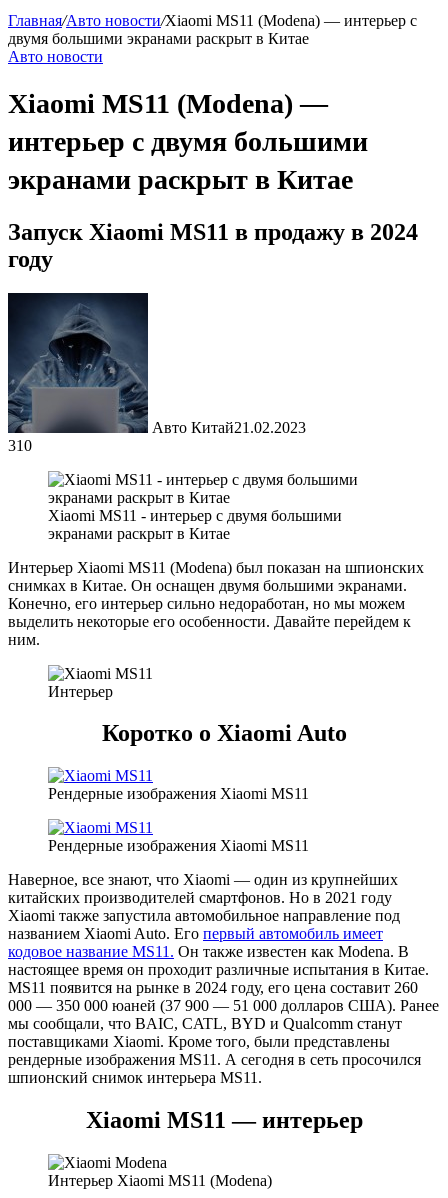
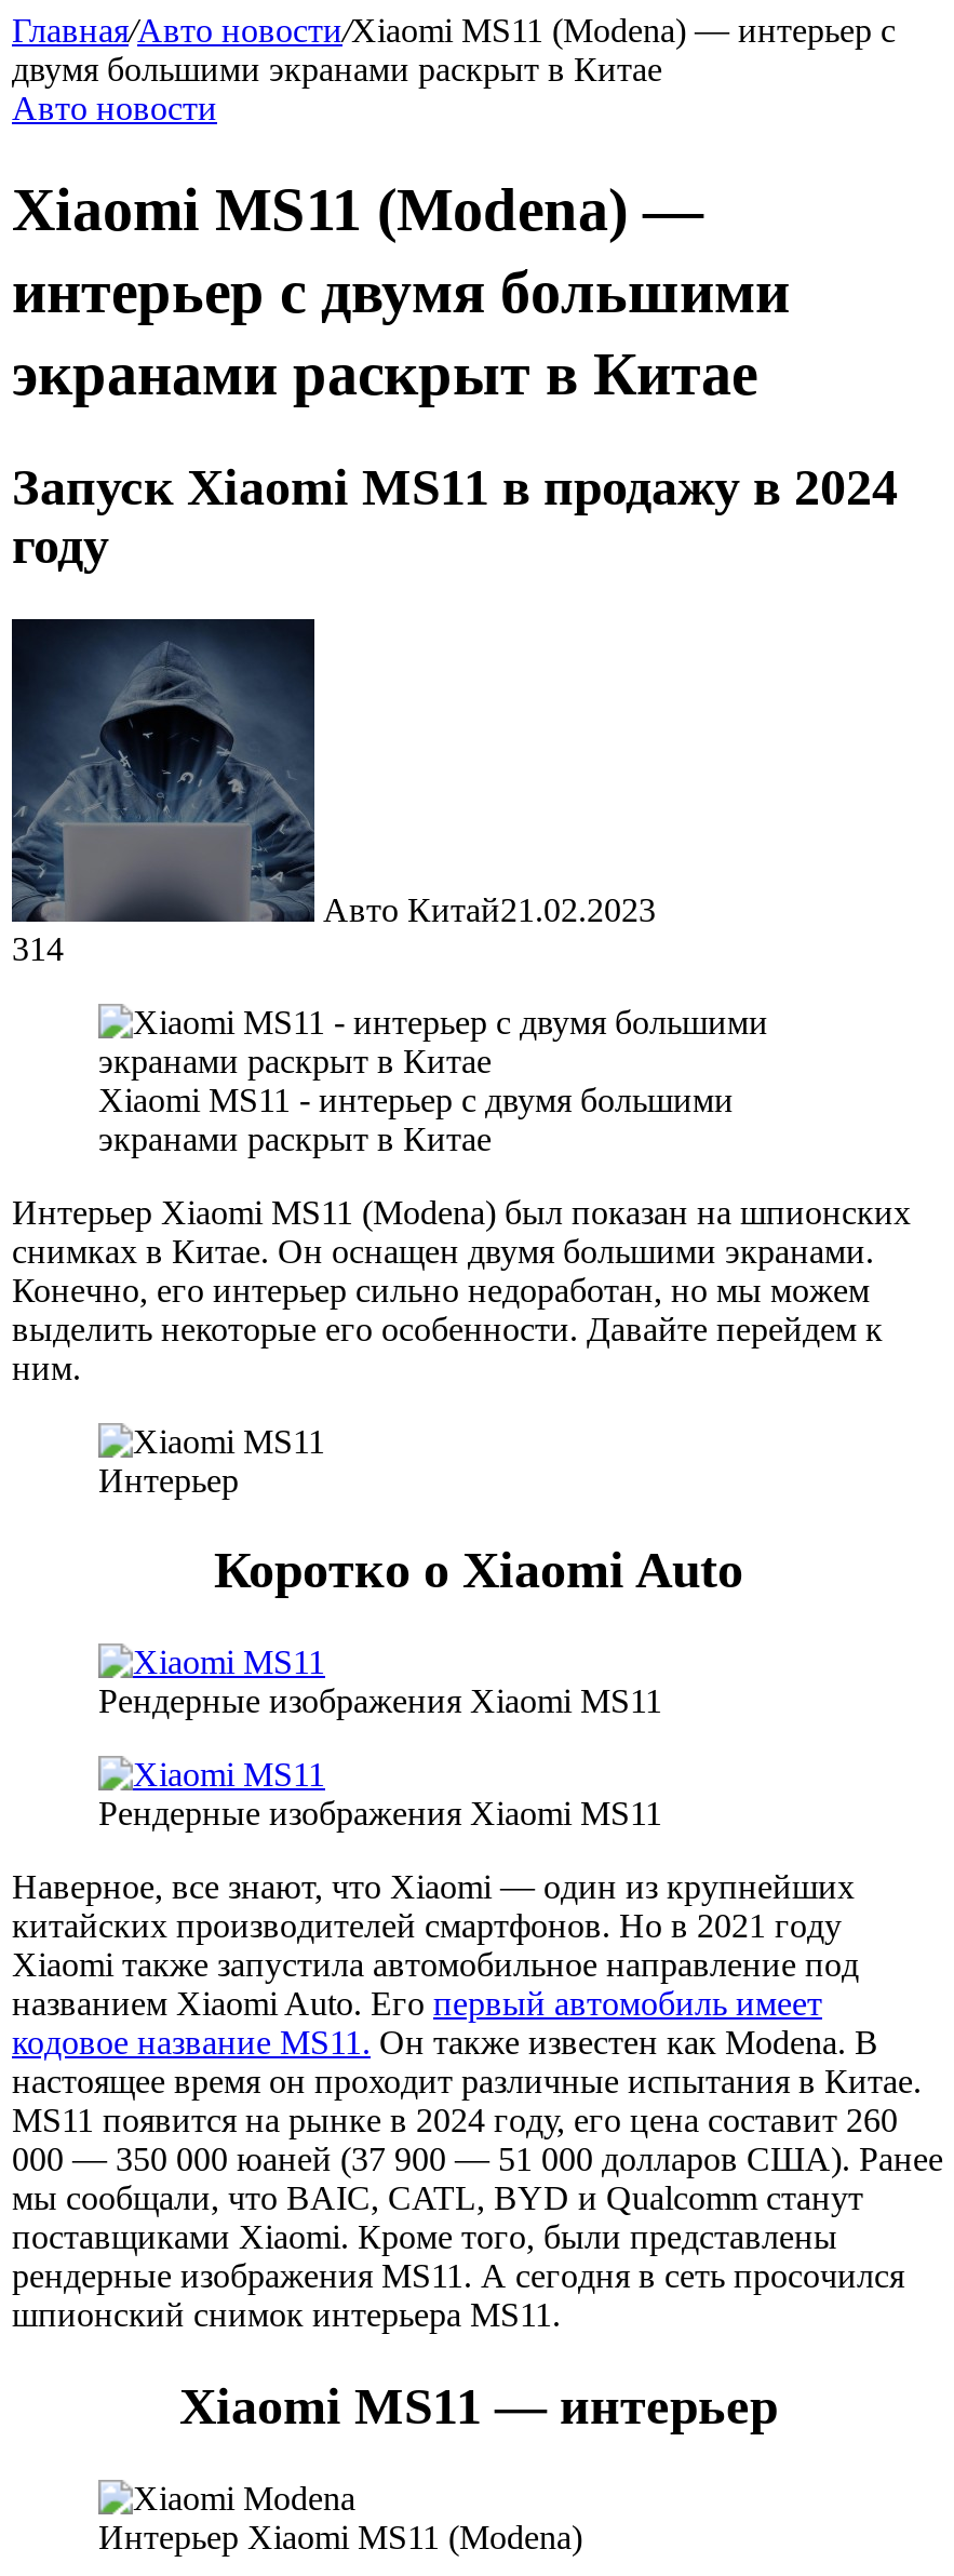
- 310
+ 314
